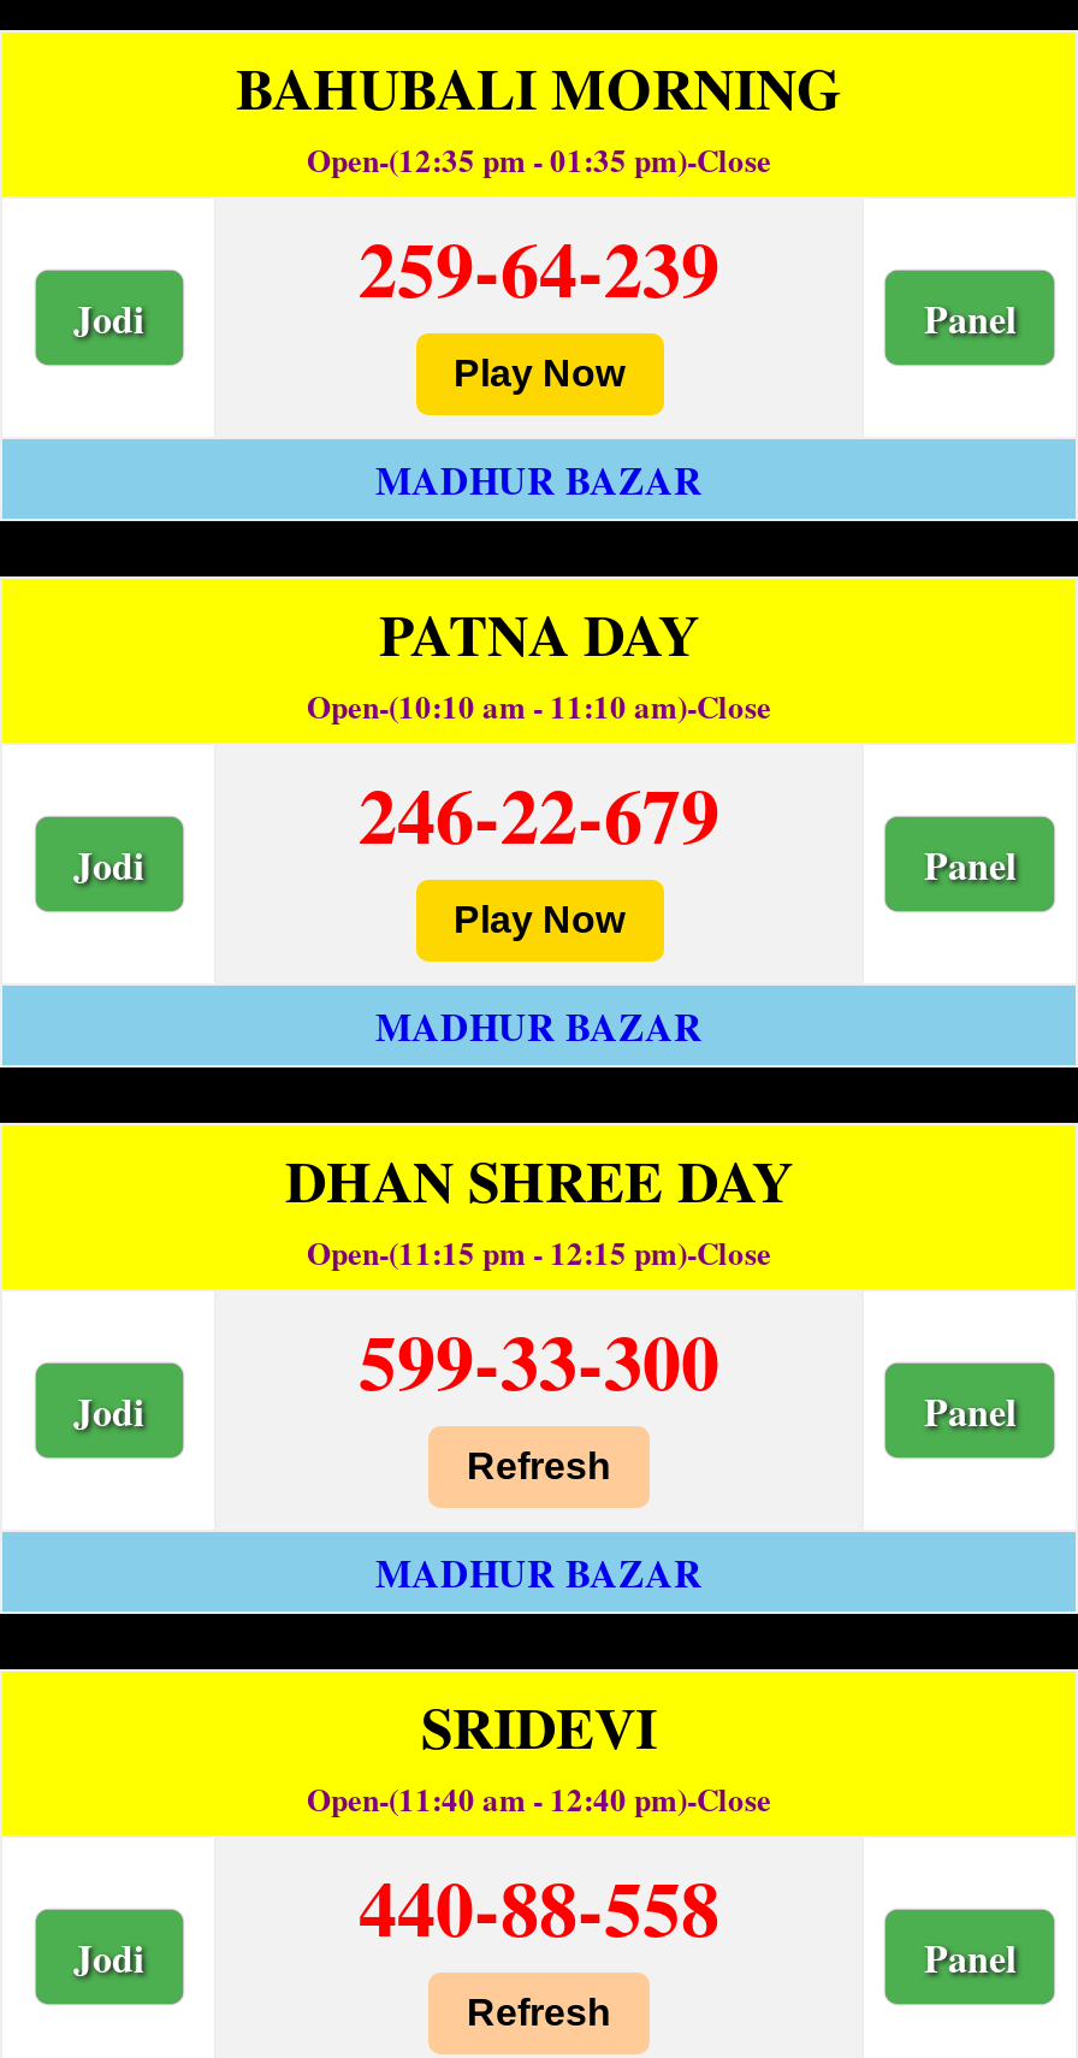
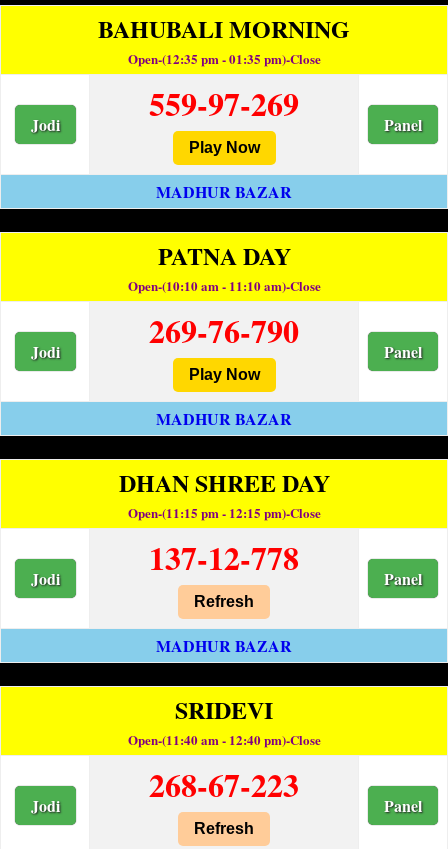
- 259-64-239
+ 559-97-269

- 246-22-679
+ 269-76-790

- 599-33-300
+ 137-12-778

- 440-88-558
+ 268-67-223
